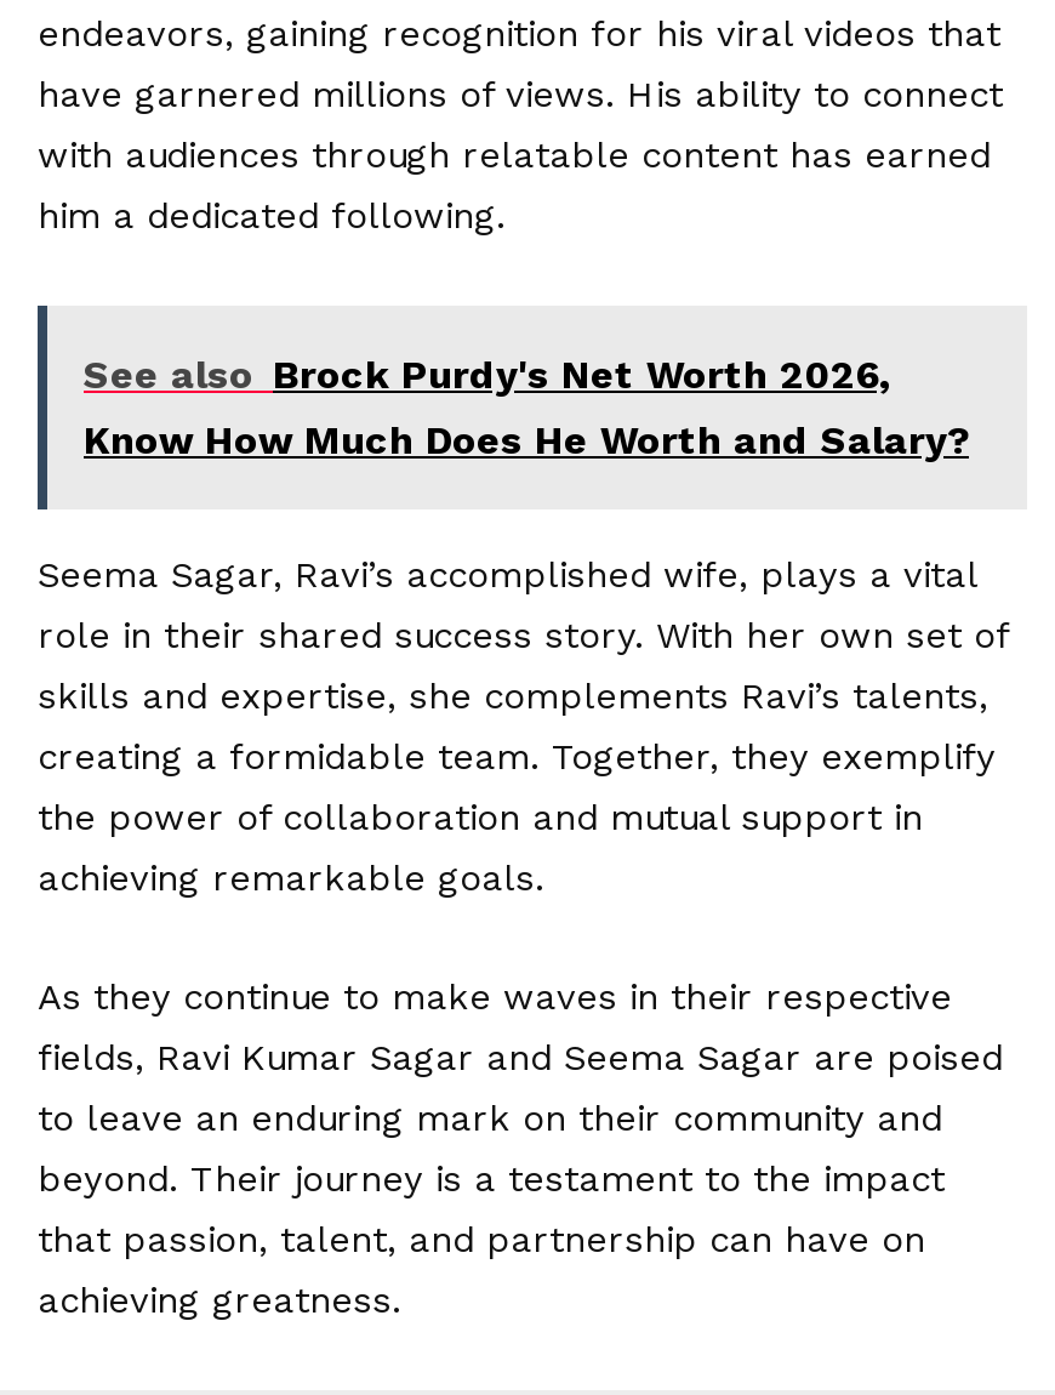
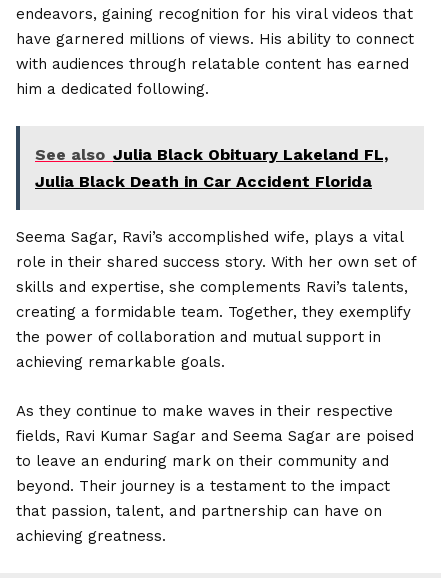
- See also Brock Purdy's Net Worth 2026,
- Know How Much Does He Worth and Salary?
+ See also Julia Black Obituary Lakeland FL,
+ Julia Black Death in Car Accident Florida
